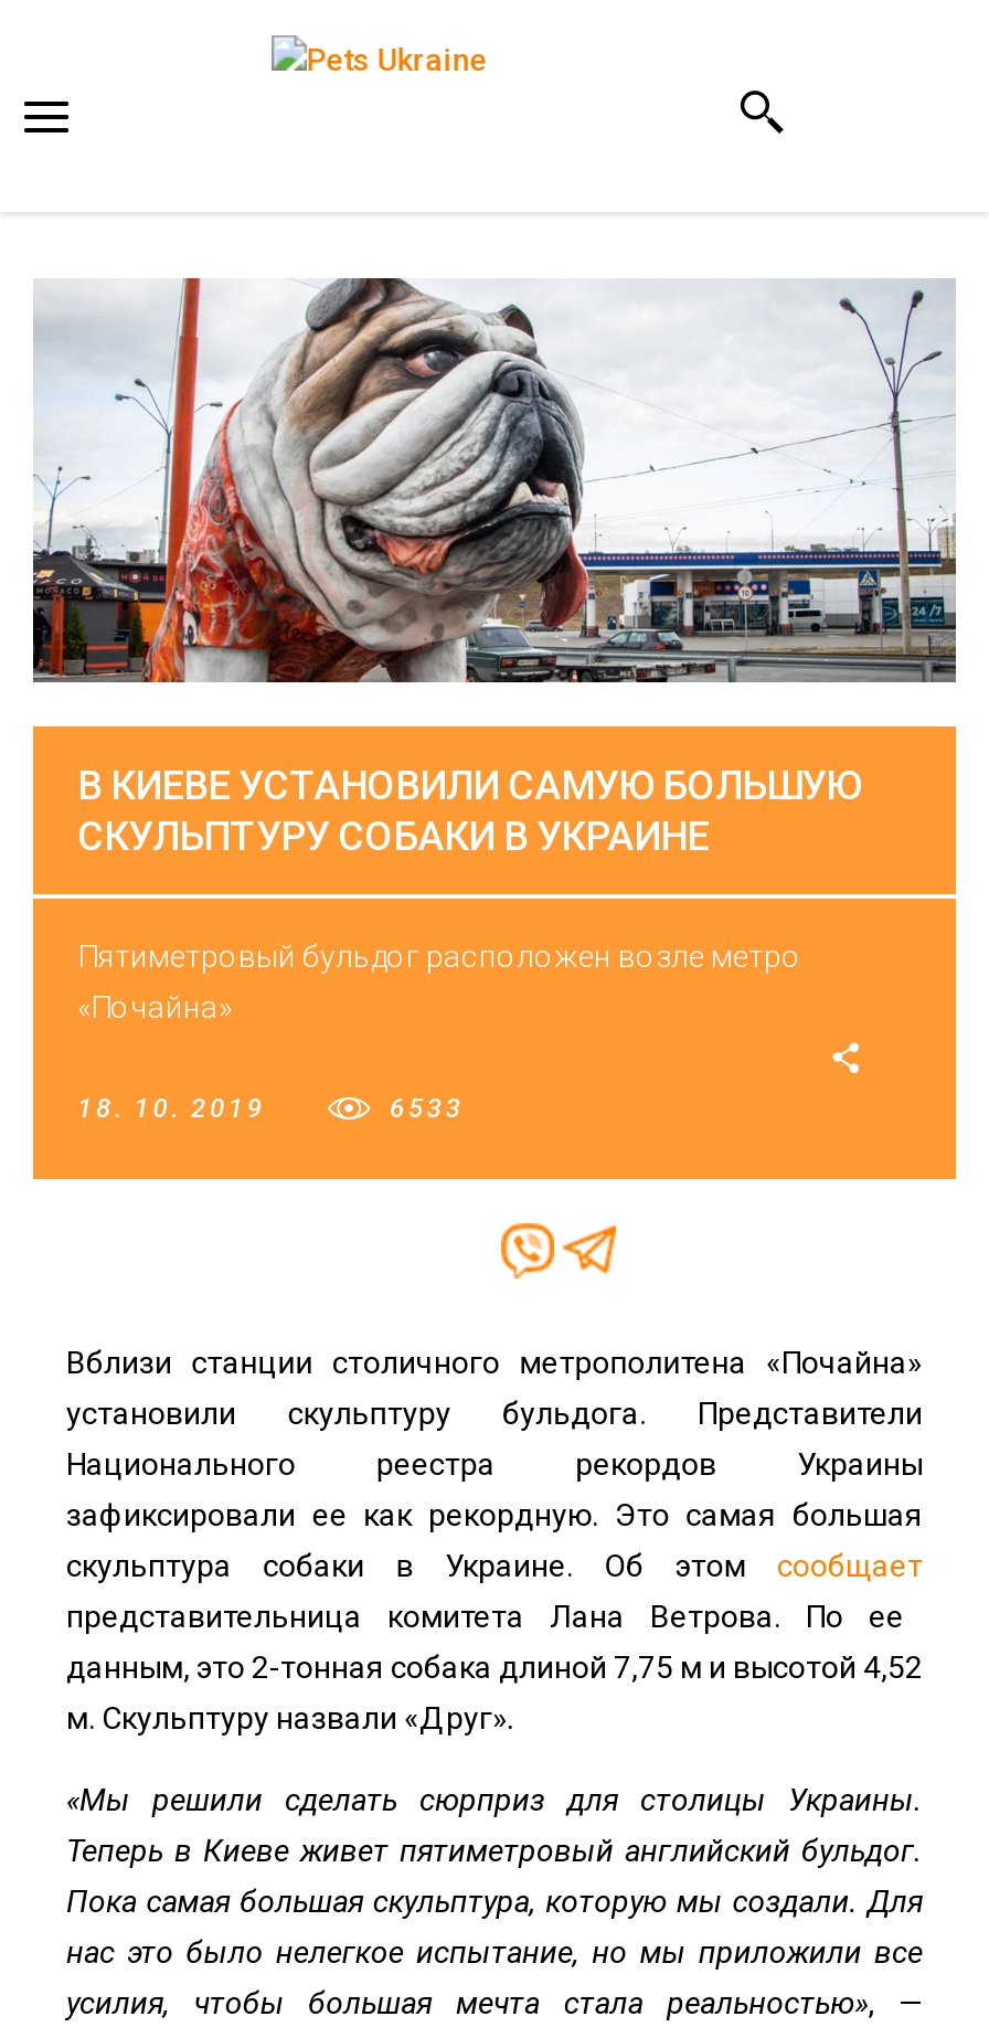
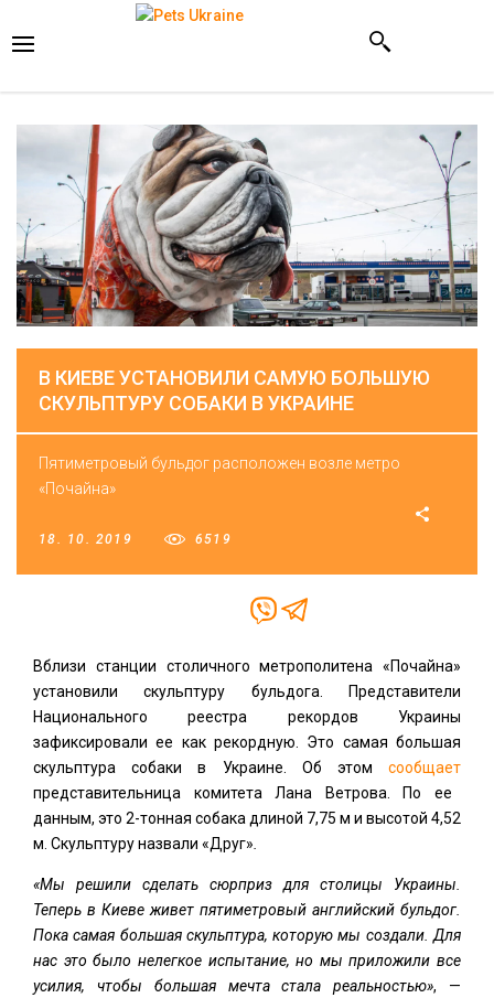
- 6533
+ 6519
